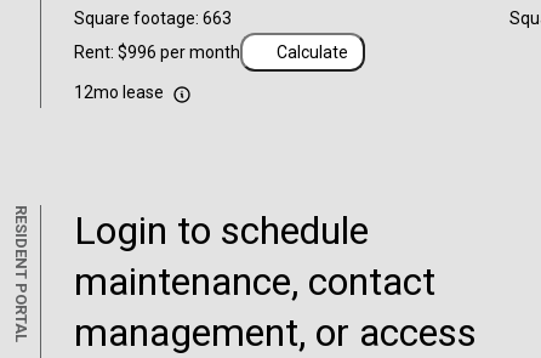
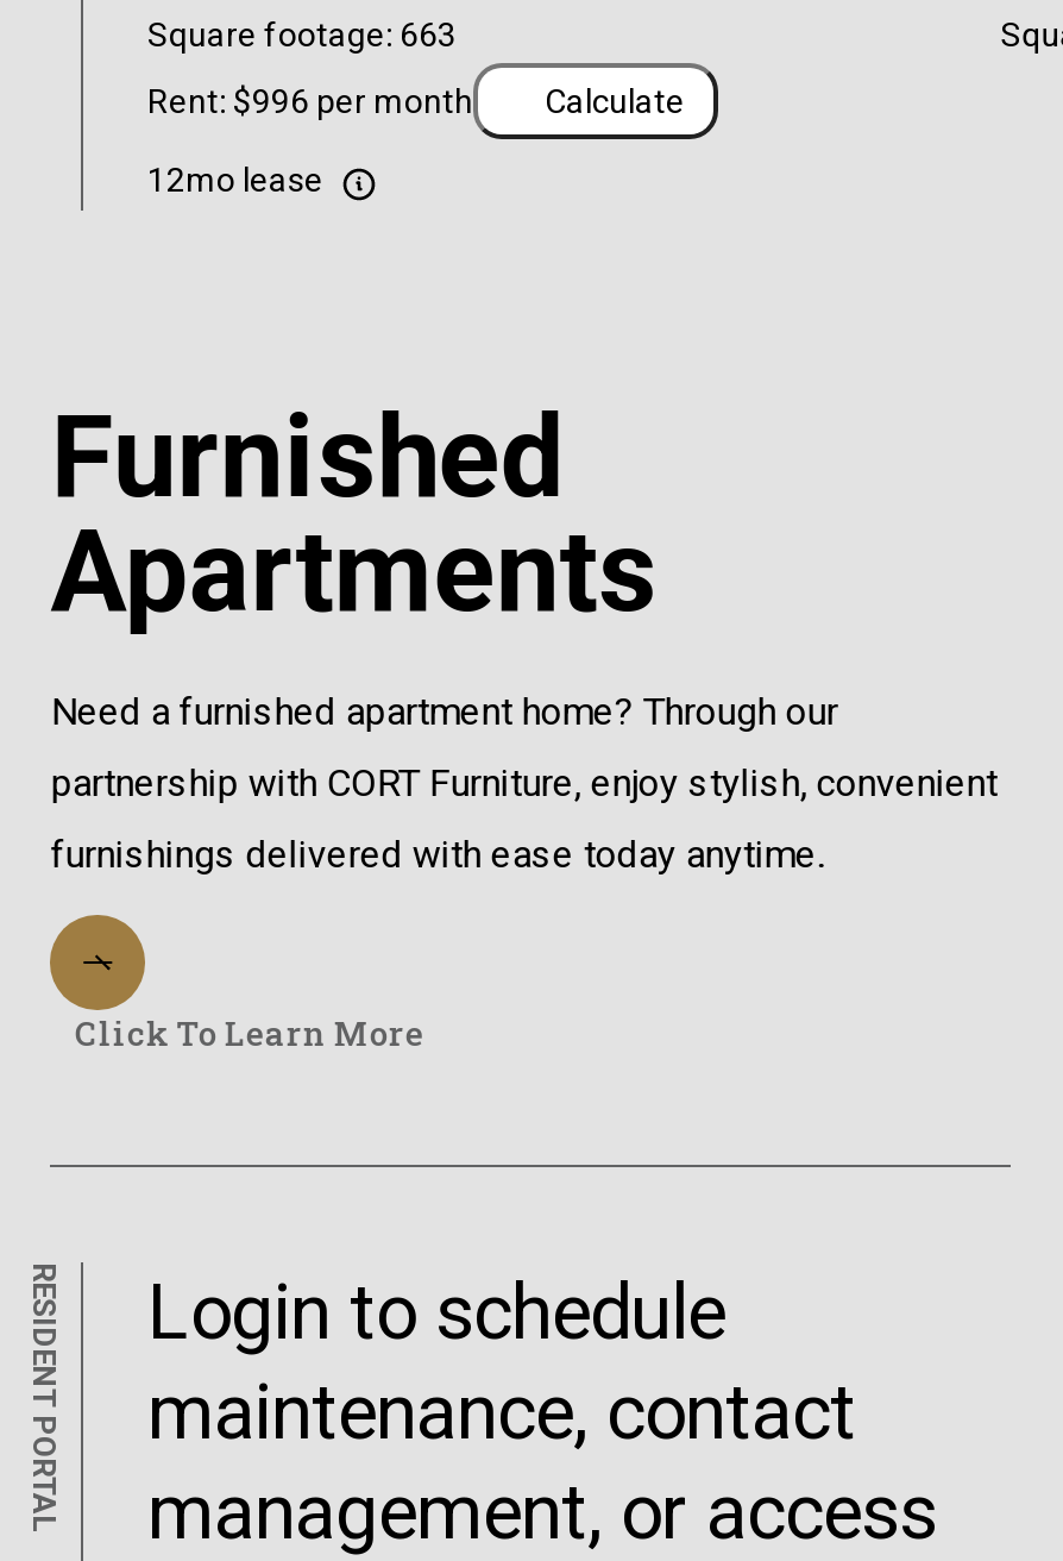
+ [image]
+ Click To Learn More

+ Furnished
+ Apartments
+ Need a furnished apartment home? Through our
+ partnership with CORT Furniture, enjoy stylish, convenient
+ furnishings delivered with ease today anytime.
